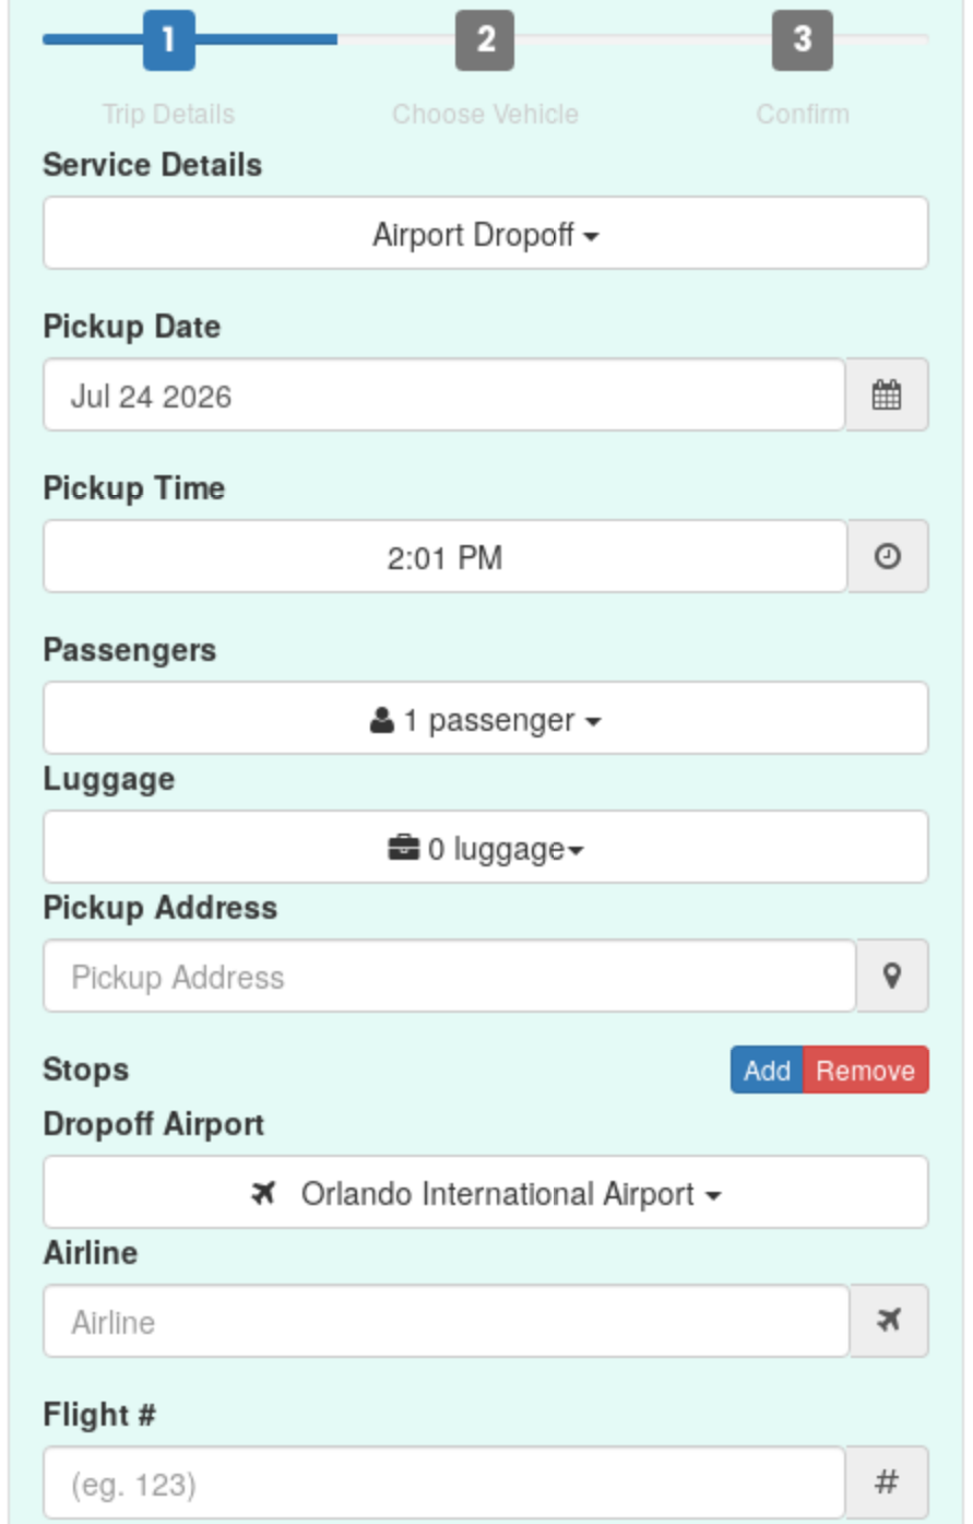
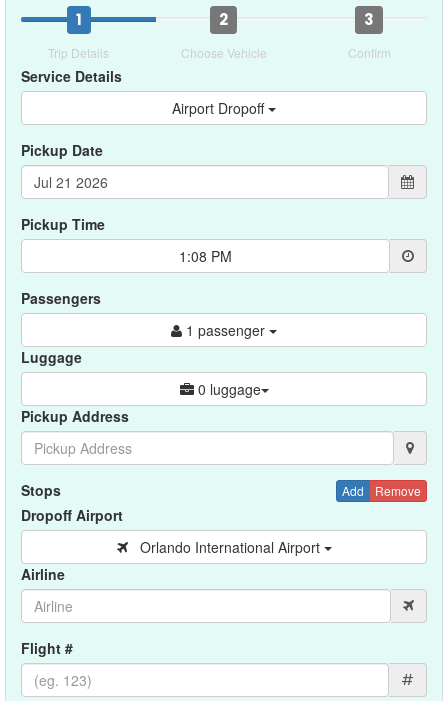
- 2:01 PM
+ 1:08 PM
